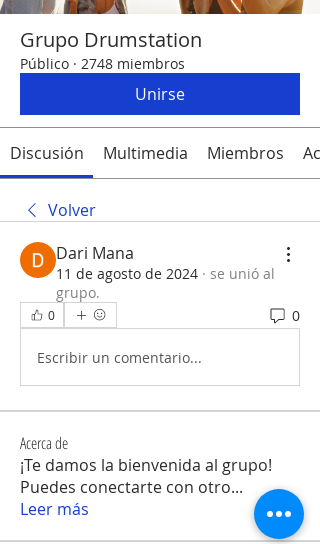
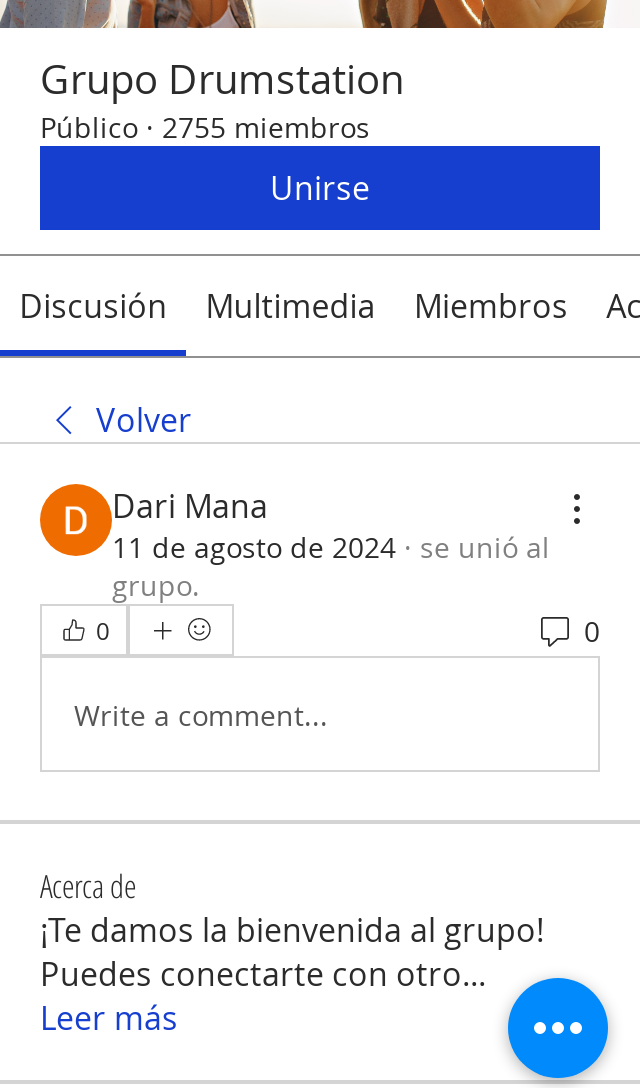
- Público · 2748 miembros
+ Público · 2755 miembros

- Escribir un comentario...
+ Write a comment...
